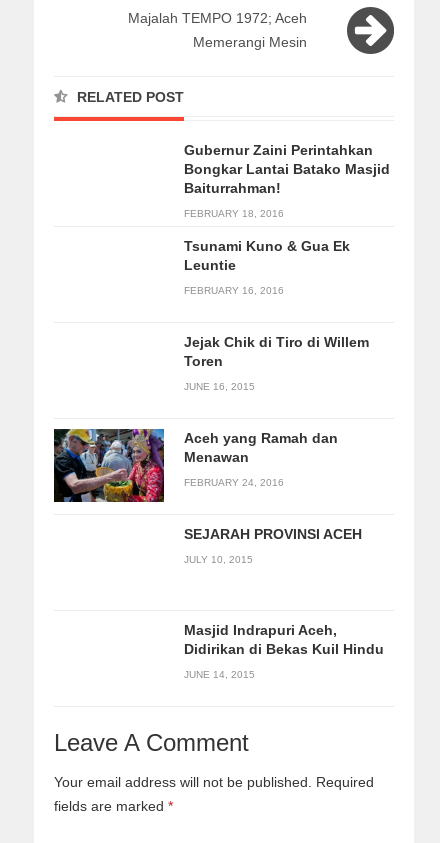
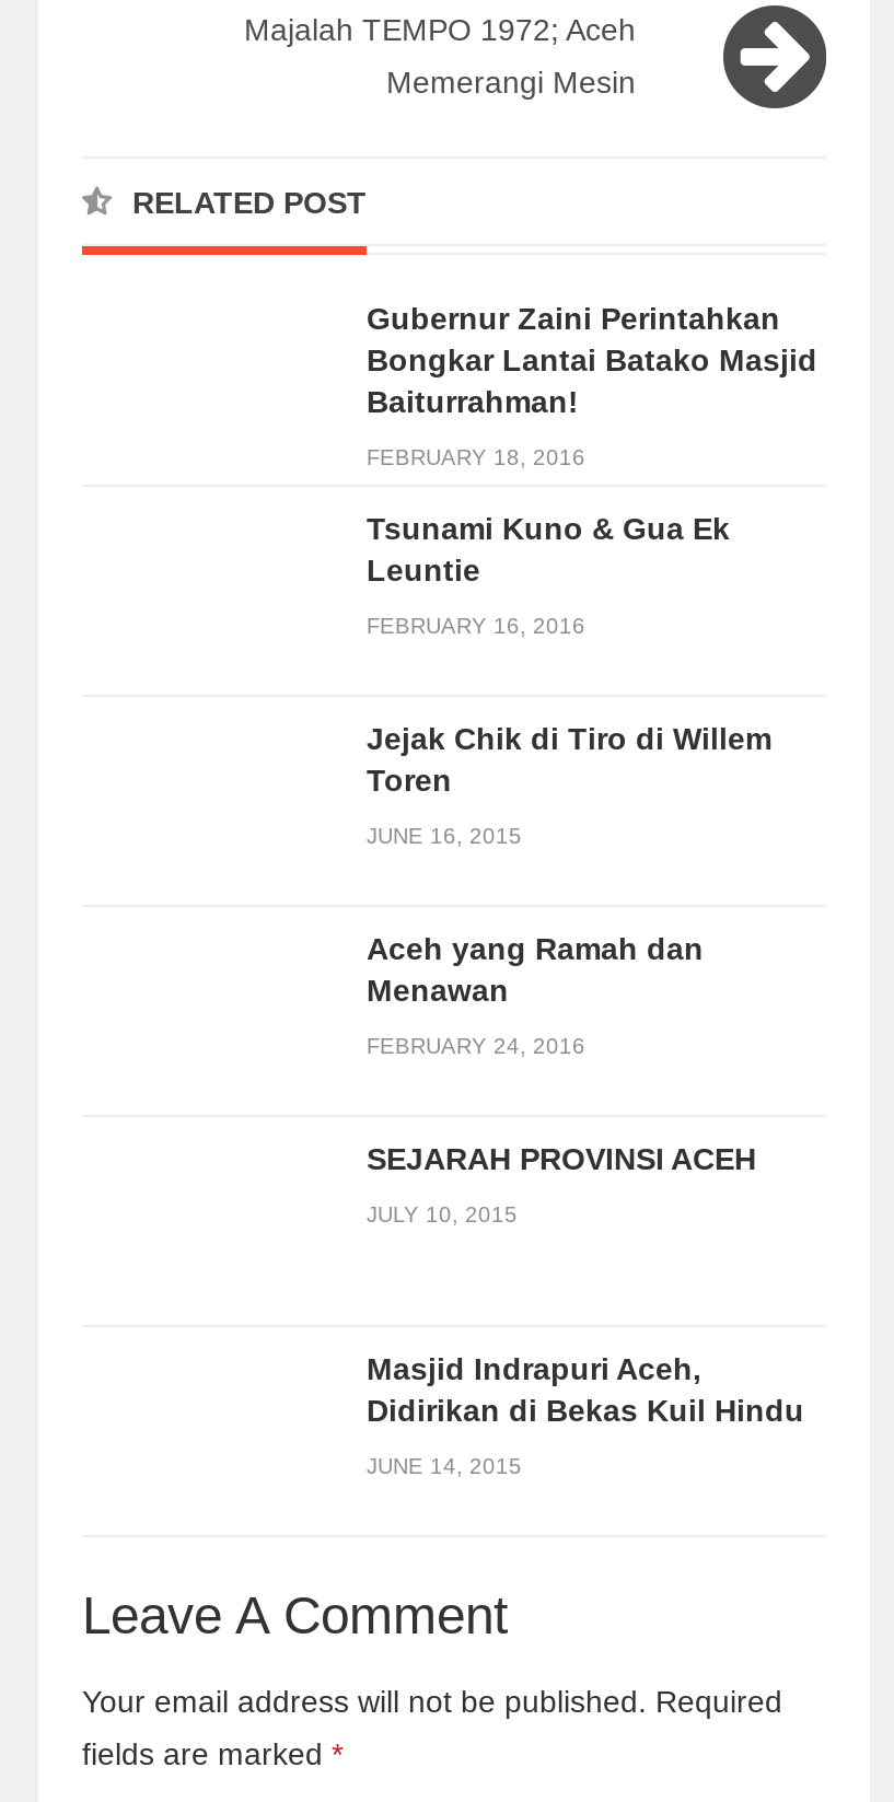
- [image]
